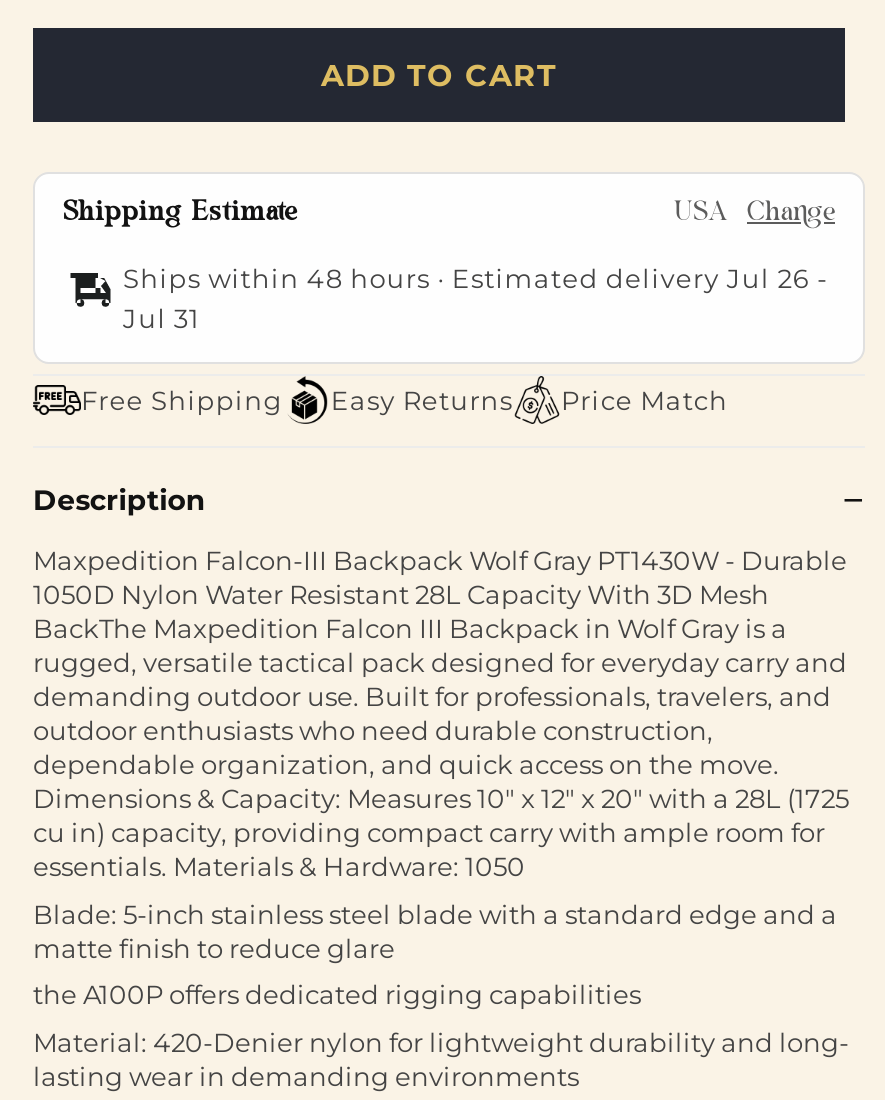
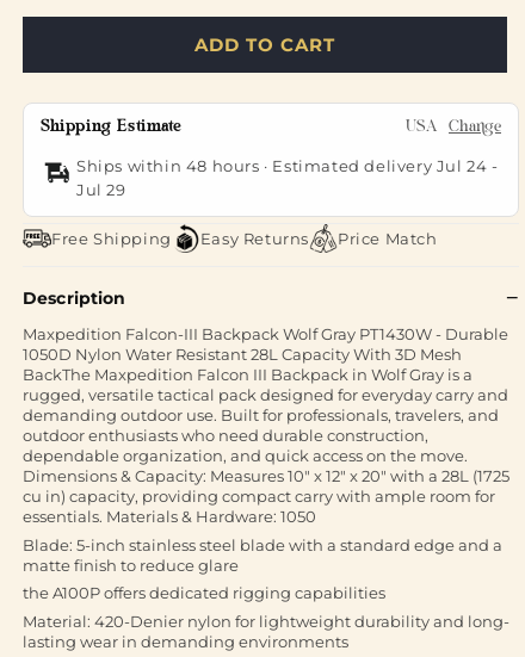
- Ships within 48 hours · Estimated delivery Jul 26 -
+ Ships within 48 hours · Estimated delivery Jul 24 -

- Jul 31
+ Jul 29
